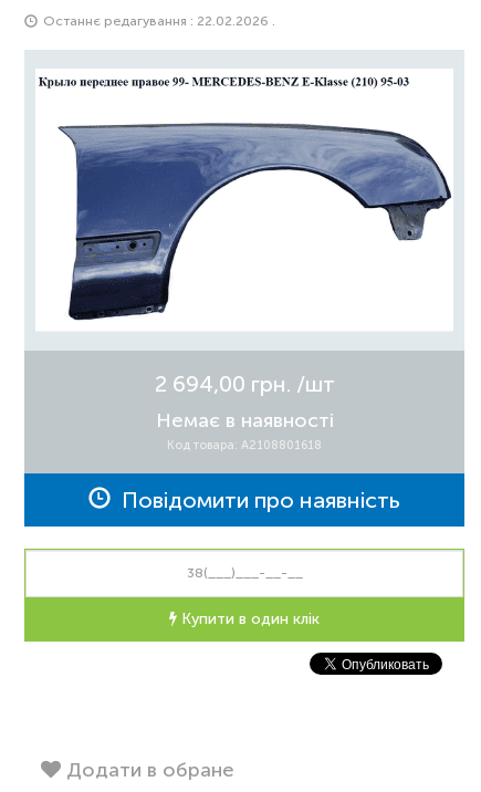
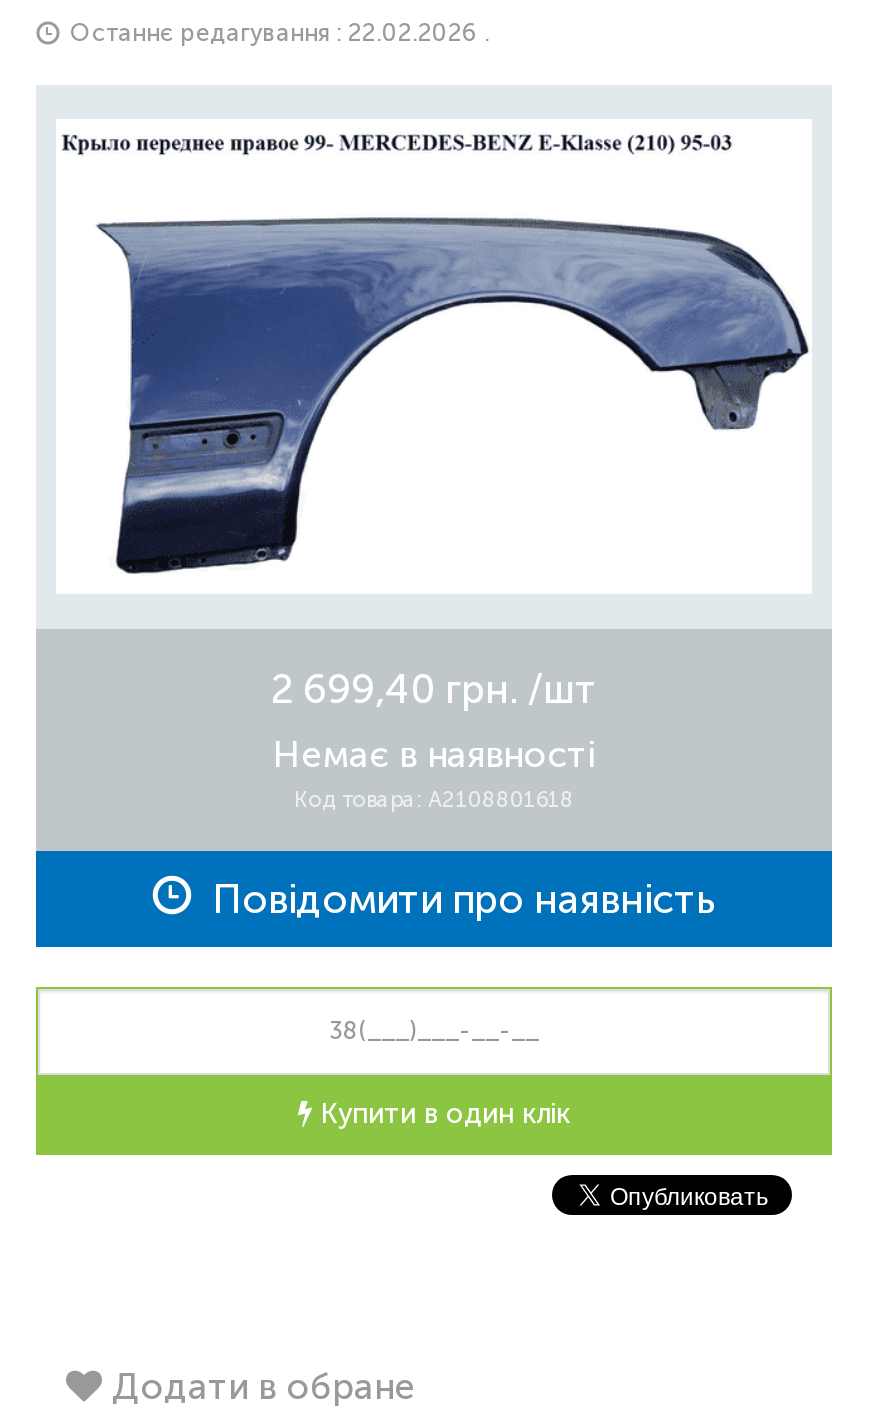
- 2 694,00 грн. /шт
+ 2 699,40 грн. /шт
